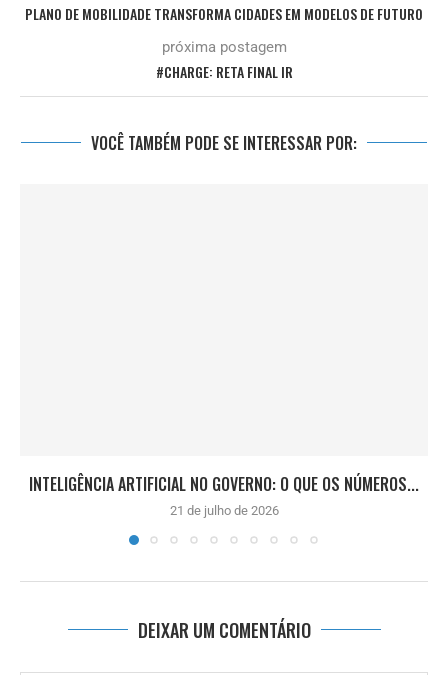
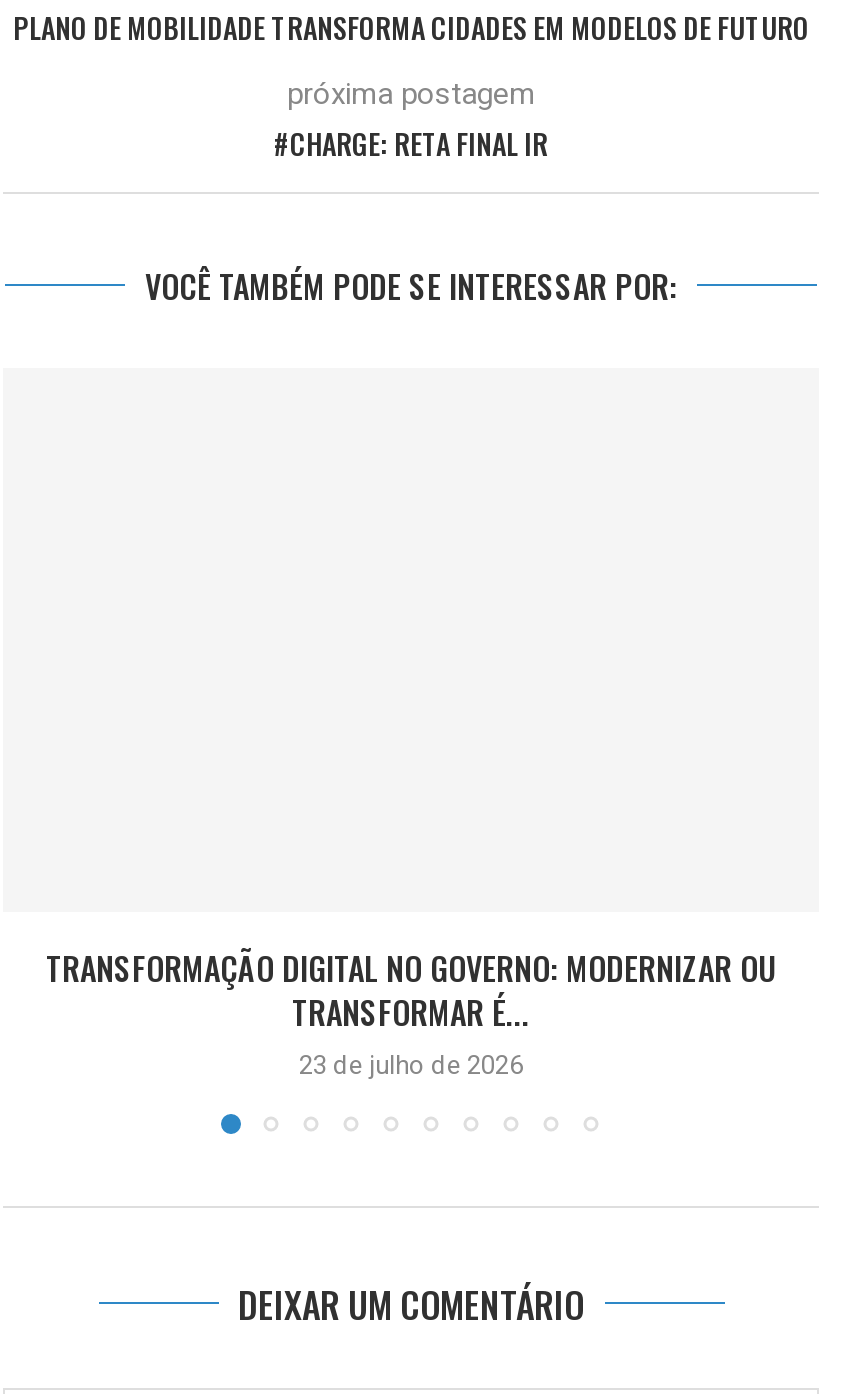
- INTELIGÊNCIA ARTIFICIAL NO GOVERNO: O QUE OS NÚMEROS...
- 21 de julho de 2026
+ TRANSFORMAÇÃO DIGITAL NO GOVERNO: MODERNIZAR OU
+ TRANSFORMAR É...
+ 23 de julho de 2026
